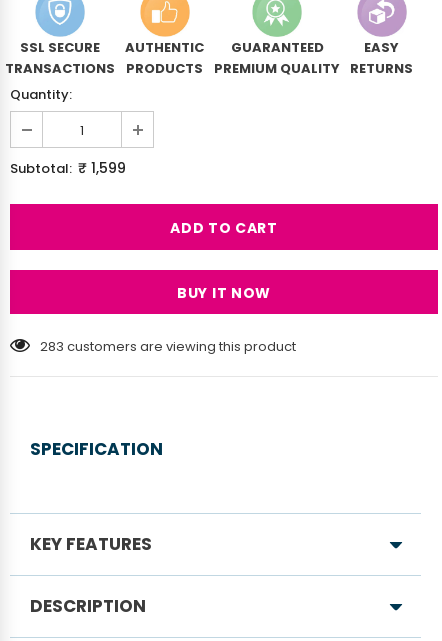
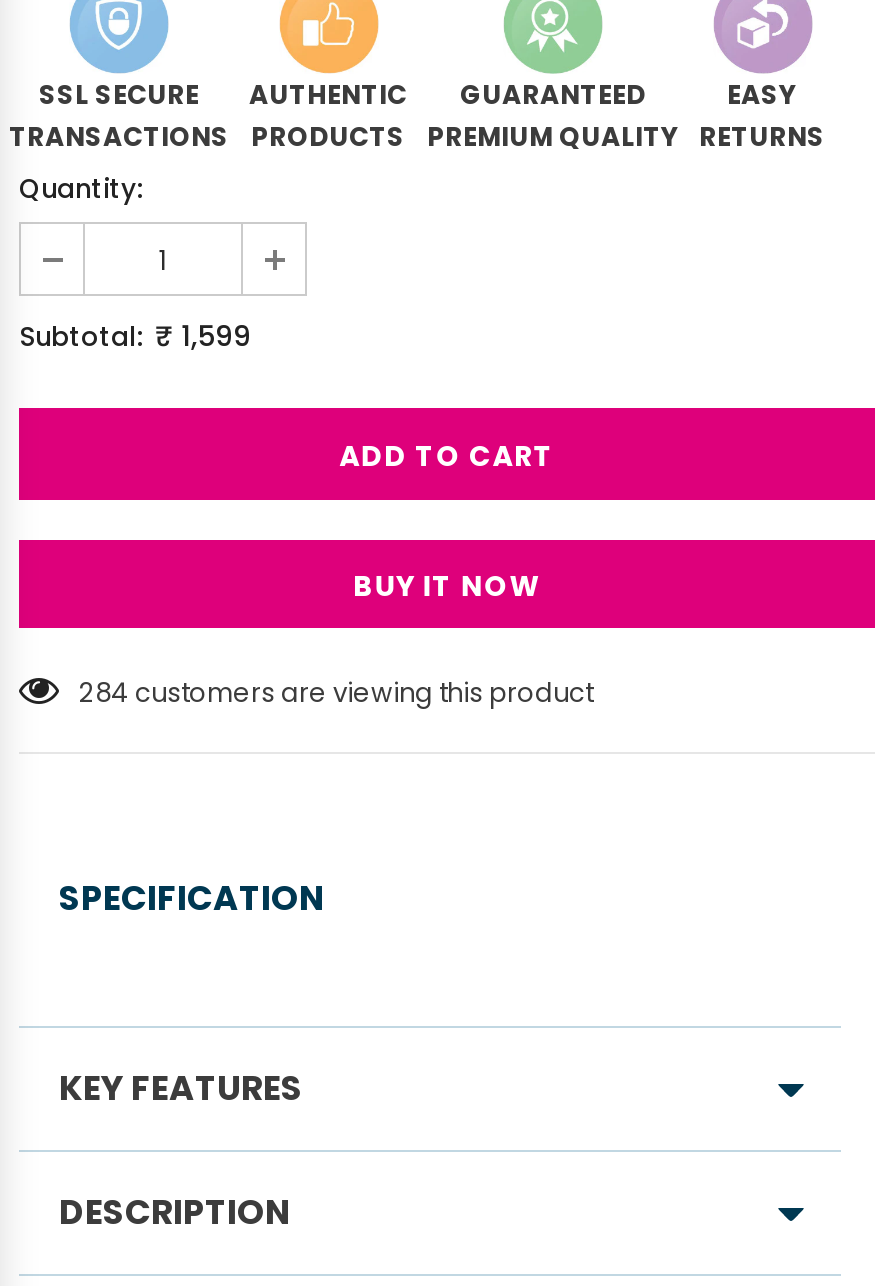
- 283 customers are viewing this product
+ 284 customers are viewing this product
